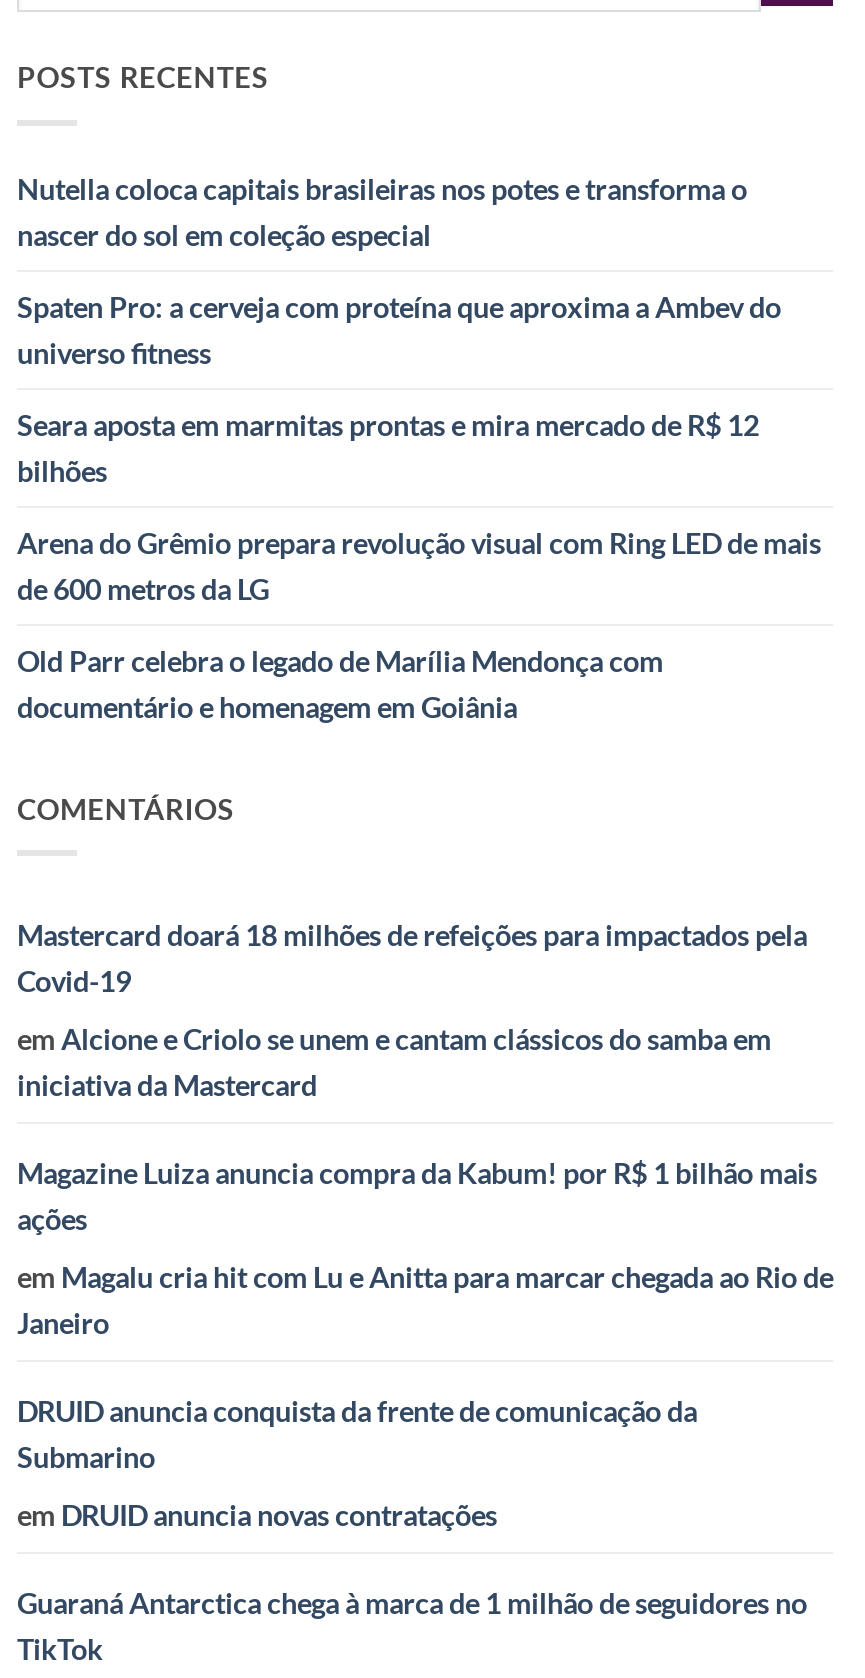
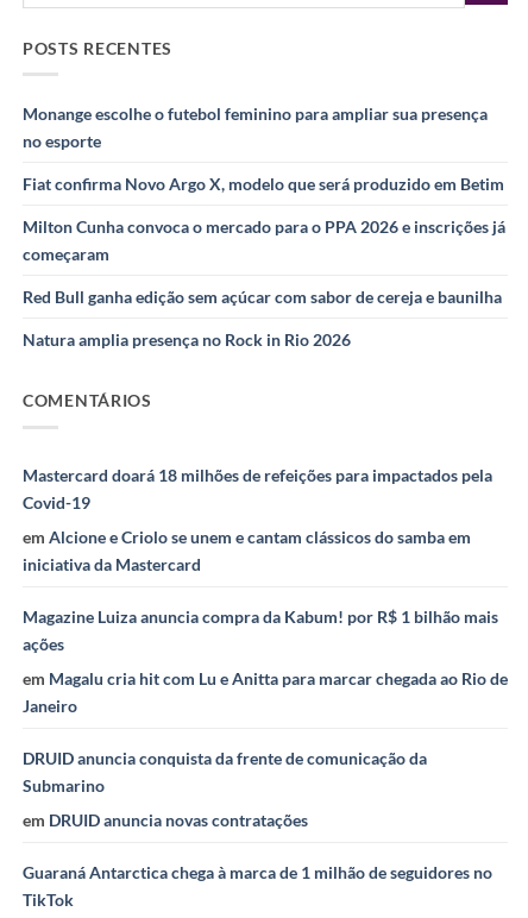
- Nutella coloca capitais brasileiras nos potes e transforma o
- nascer do sol em coleção especial
+ Monange escolhe o futebol feminino para ampliar sua presença
+ no esporte

- Spaten Pro: a cerveja com proteína que aproxima a Ambev do
- universo fitness
+ Fiat confirma Novo Argo X, modelo que será produzido em Betim

- Seara aposta em marmitas prontas e mira mercado de R$ 12
- bilhões
+ Milton Cunha convoca o mercado para o PPA 2026 e inscrições já
+ começaram

- Arena do Grêmio prepara revolução visual com Ring LED de mais
- de 600 metros da LG
+ Red Bull ganha edição sem açúcar com sabor de cereja e baunilha

- Old Parr celebra o legado de Marília Mendonça com
- documentário e homenagem em Goiânia
+ Natura amplia presença no Rock in Rio 2026
